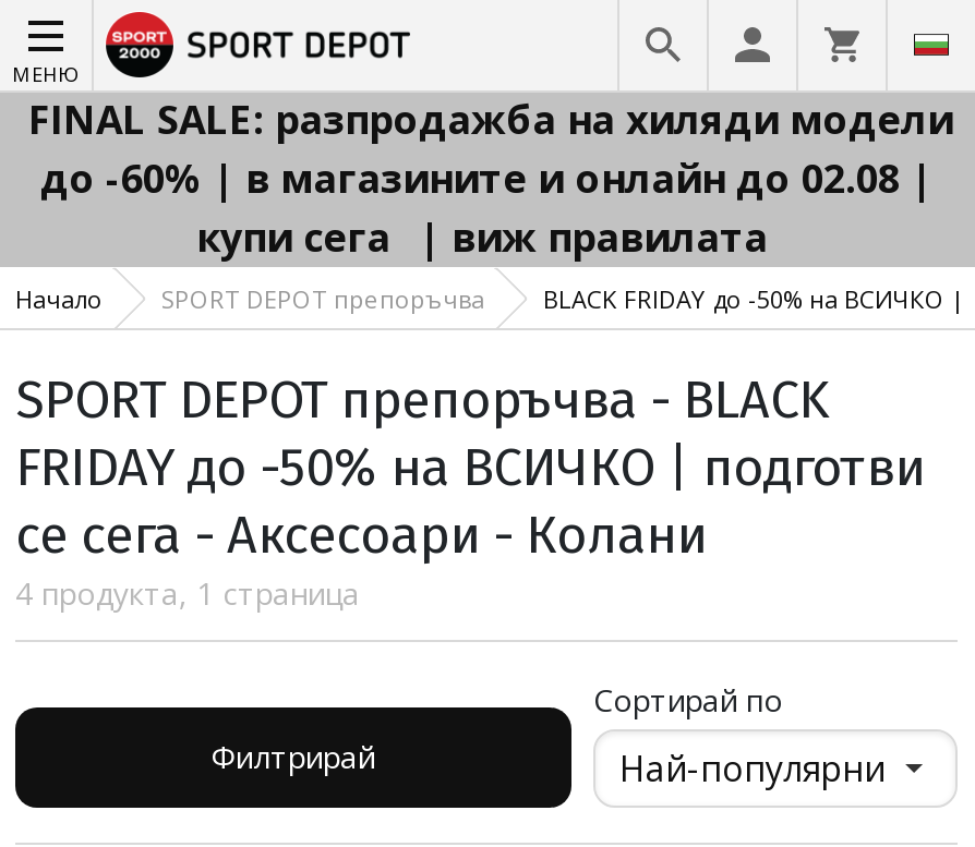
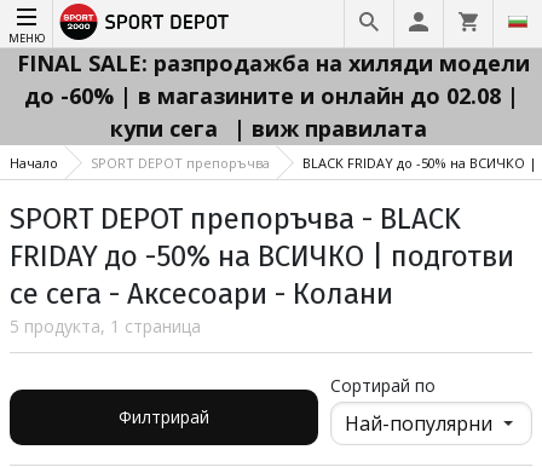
- 4 продукта, 1 страница
+ 5 продукта, 1 страница
